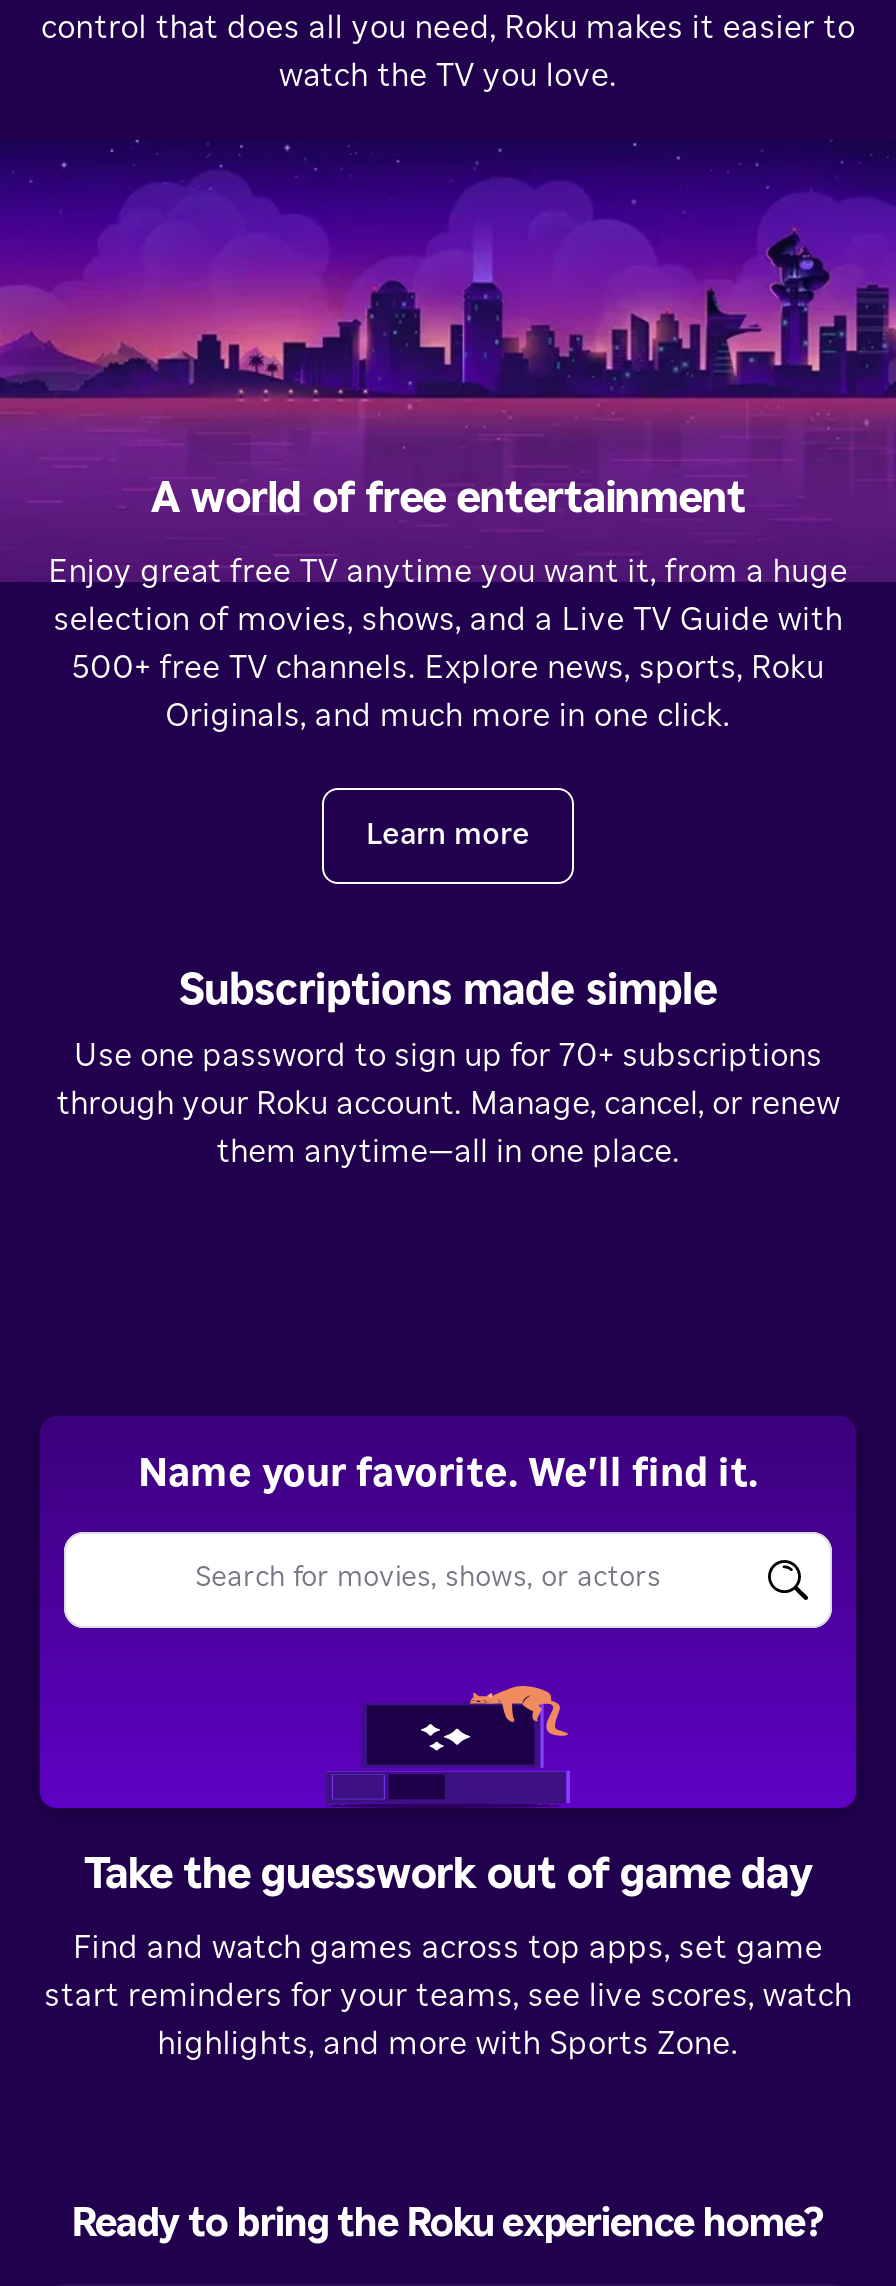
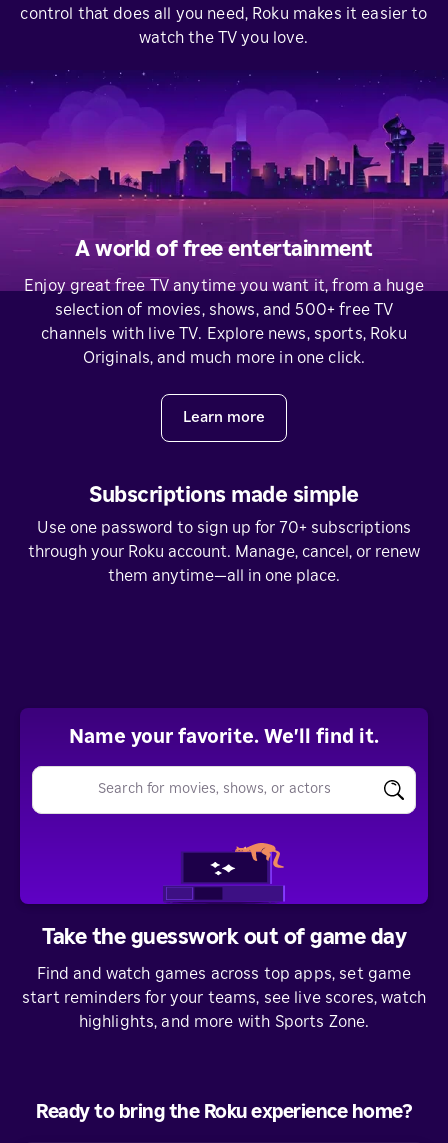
- selection of movies, shows, and a Live TV Guide with
+ selection of movies, shows, and 500+ free TV

- 500+ free TV channels. Explore news, sports, Roku
+ channels with live TV. Explore news, sports, Roku
